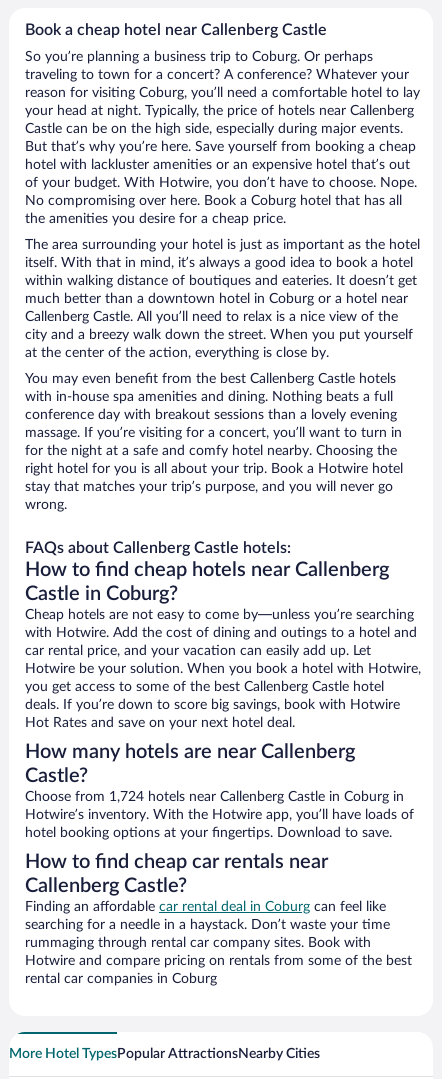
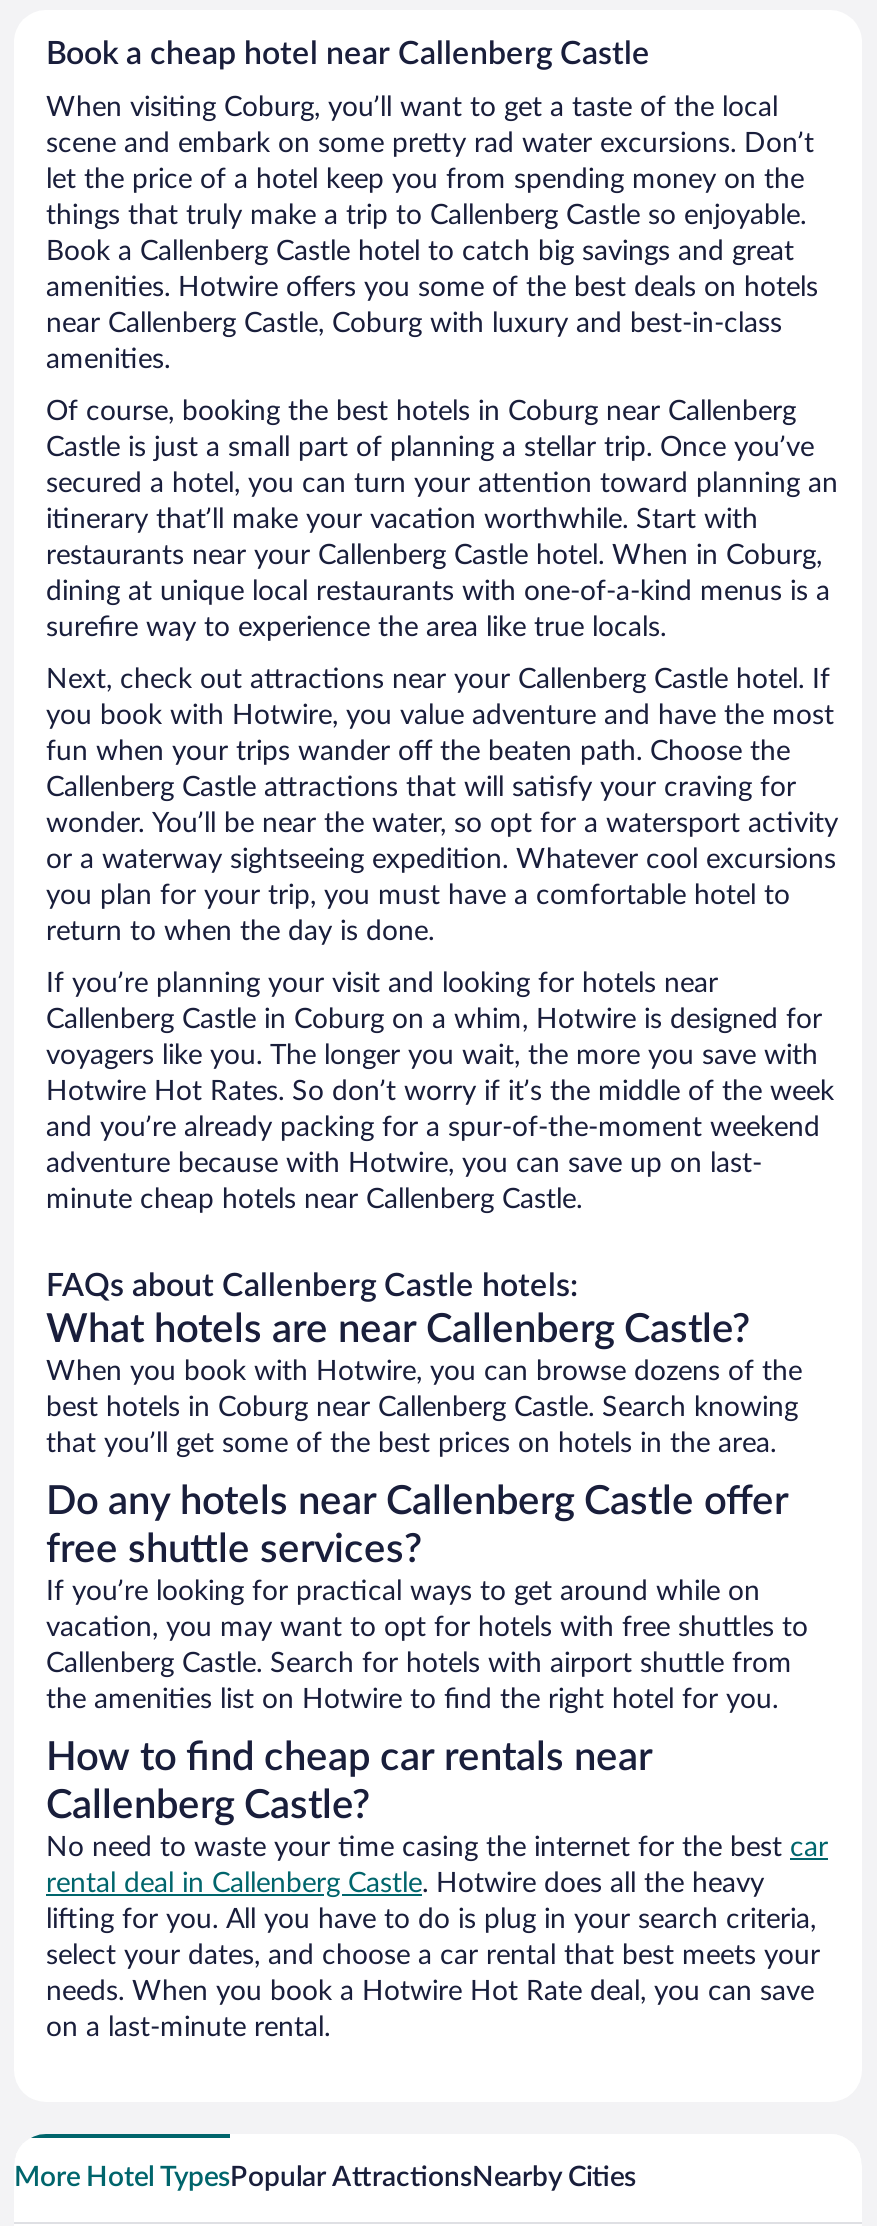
- So you’re planning a business trip to Coburg. Or perhaps
- traveling to town for a concert? A conference? Whatever your
- reason for visiting Coburg, you’ll need a comfortable hotel to lay
- your head at night. Typically, the price of hotels near Callenberg
- Castle can be on the high side, especially during major events.
- But that’s why you’re here. Save yourself from booking a cheap
- hotel with lackluster amenities or an expensive hotel that’s out
- of your budget. With Hotwire, you don’t have to choose. Nope.
- No compromising over here. Book a Coburg hotel that has all
- the amenities you desire for a cheap price.
- The area surrounding your hotel is just as important as the hotel
- itself. With that in mind, it’s always a good idea to book a hotel
- within walking distance of boutiques and eateries. It doesn’t get
- much better than a downtown hotel in Coburg or a hotel near
- Callenberg Castle. All you’ll need to relax is a nice view of the
- city and a breezy walk down the street. When you put yourself
- at the center of the action, everything is close by.
- You may even benefit from the best Callenberg Castle hotels
- with in-house spa amenities and dining. Nothing beats a full
- conference day with breakout sessions than a lovely evening
- massage. If you’re visiting for a concert, you’ll want to turn in
- for the night at a safe and comfy hotel nearby. Choosing the
- right hotel for you is all about your trip. Book a Hotwire hotel
- stay that matches your trip’s purpose, and you will never go
- wrong.
+ When visiting Coburg, you’ll want to get a taste of the local
+ scene and embark on some pretty rad water excursions. Don’t
+ let the price of a hotel keep you from spending money on the
+ things that truly make a trip to Callenberg Castle so enjoyable.
+ Book a Callenberg Castle hotel to catch big savings and great
+ amenities. Hotwire offers you some of the best deals on hotels
+ near Callenberg Castle, Coburg with luxury and best-in-class
+ amenities.
+ Of course, booking the best hotels in Coburg near Callenberg
+ Castle is just a small part of planning a stellar trip. Once you’ve
+ secured a hotel, you can turn your attention toward planning an
+ itinerary that’ll make your vacation worthwhile. Start with
+ restaurants near your Callenberg Castle hotel. When in Coburg,
+ dining at unique local restaurants with one-of-a-kind menus is a
+ surefire way to experience the area like true locals.
+ Next, check out attractions near your Callenberg Castle hotel. If
+ you book with Hotwire, you value adventure and have the most
+ fun when your trips wander off the beaten path. Choose the
+ Callenberg Castle attractions that will satisfy your craving for
+ wonder. You’ll be near the water, so opt for a watersport activity
+ or a waterway sightseeing expedition. Whatever cool excursions
+ you plan for your trip, you must have a comfortable hotel to
+ return to when the day is done.
+ If you’re planning your visit and looking for hotels near
+ Callenberg Castle in Coburg on a whim, Hotwire is designed for
+ voyagers like you. The longer you wait, the more you save with
+ Hotwire Hot Rates. So don’t worry if it’s the middle of the week
+ and you’re already packing for a spur-of-the-moment weekend
+ adventure because with Hotwire, you can save up on last-
+ minute cheap hotels near Callenberg Castle.

moved down: FAQs about Callenberg Castle hotels:

- How to find cheap hotels near Callenberg
- Castle in Coburg?
- Cheap hotels are not easy to come by—unless you’re searching
- with Hotwire. Add the cost of dining and outings to a hotel and
- car rental price, and your vacation can easily add up. Let
- Hotwire be your solution. When you book a hotel with Hotwire,
- you get access to some of the best Callenberg Castle hotel
- deals. If you’re down to score big savings, book with Hotwire
- Hot Rates and save on your next hotel deal.
+ What hotels are near Callenberg Castle?
+ When you book with Hotwire, you can browse dozens of the
+ best hotels in Coburg near Callenberg Castle. Search knowing
+ that you’ll get some of the best prices on hotels in the area.

- How many hotels are near Callenberg
- Castle?
- Choose from 1,724 hotels near Callenberg Castle in Coburg in
- Hotwire’s inventory. With the Hotwire app, you’ll have loads of
- hotel booking options at your fingertips. Download to save.
+ Do any hotels near Callenberg Castle offer
+ free shuttle services?
+ If you’re looking for practical ways to get around while on
+ vacation, you may want to opt for hotels with free shuttles to
+ Callenberg Castle. Search for hotels with airport shuttle from
+ the amenities list on Hotwire to find the right hotel for you.

- Finding an affordable car rental deal in Coburg can feel like
- searching for a needle in a haystack. Don’t waste your time
- rummaging through rental car company sites. Book with
- Hotwire and compare pricing on rentals from some of the best
- rental car companies in Coburg
+ No need to waste your time casing the internet for the best car
+ rental deal in Callenberg Castle. Hotwire does all the heavy
+ lifting for you. All you have to do is plug in your search criteria,
+ select your dates, and choose a car rental that best meets your
+ needs. When you book a Hotwire Hot Rate deal, you can save
+ on a last-minute rental.
